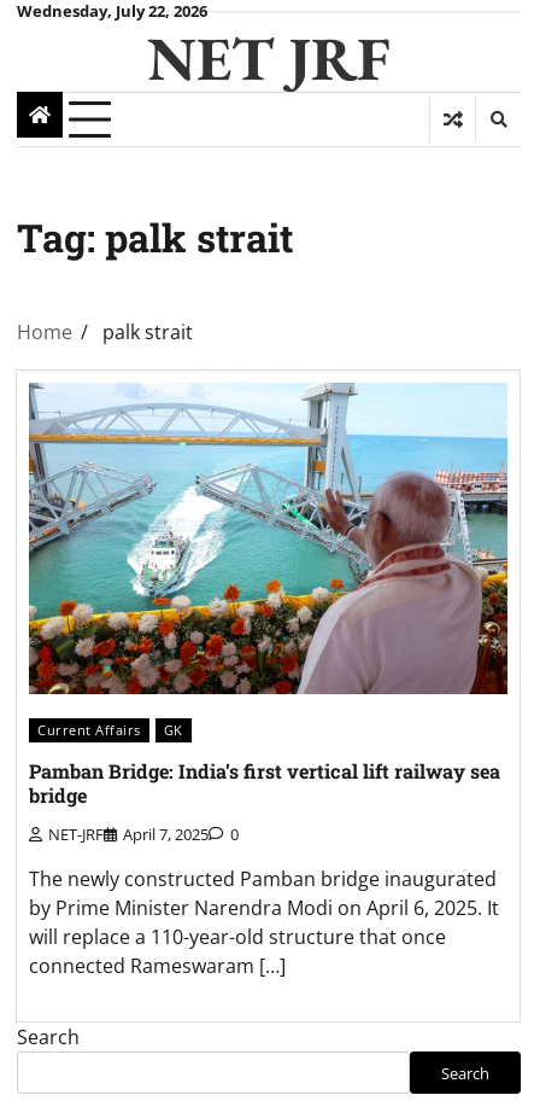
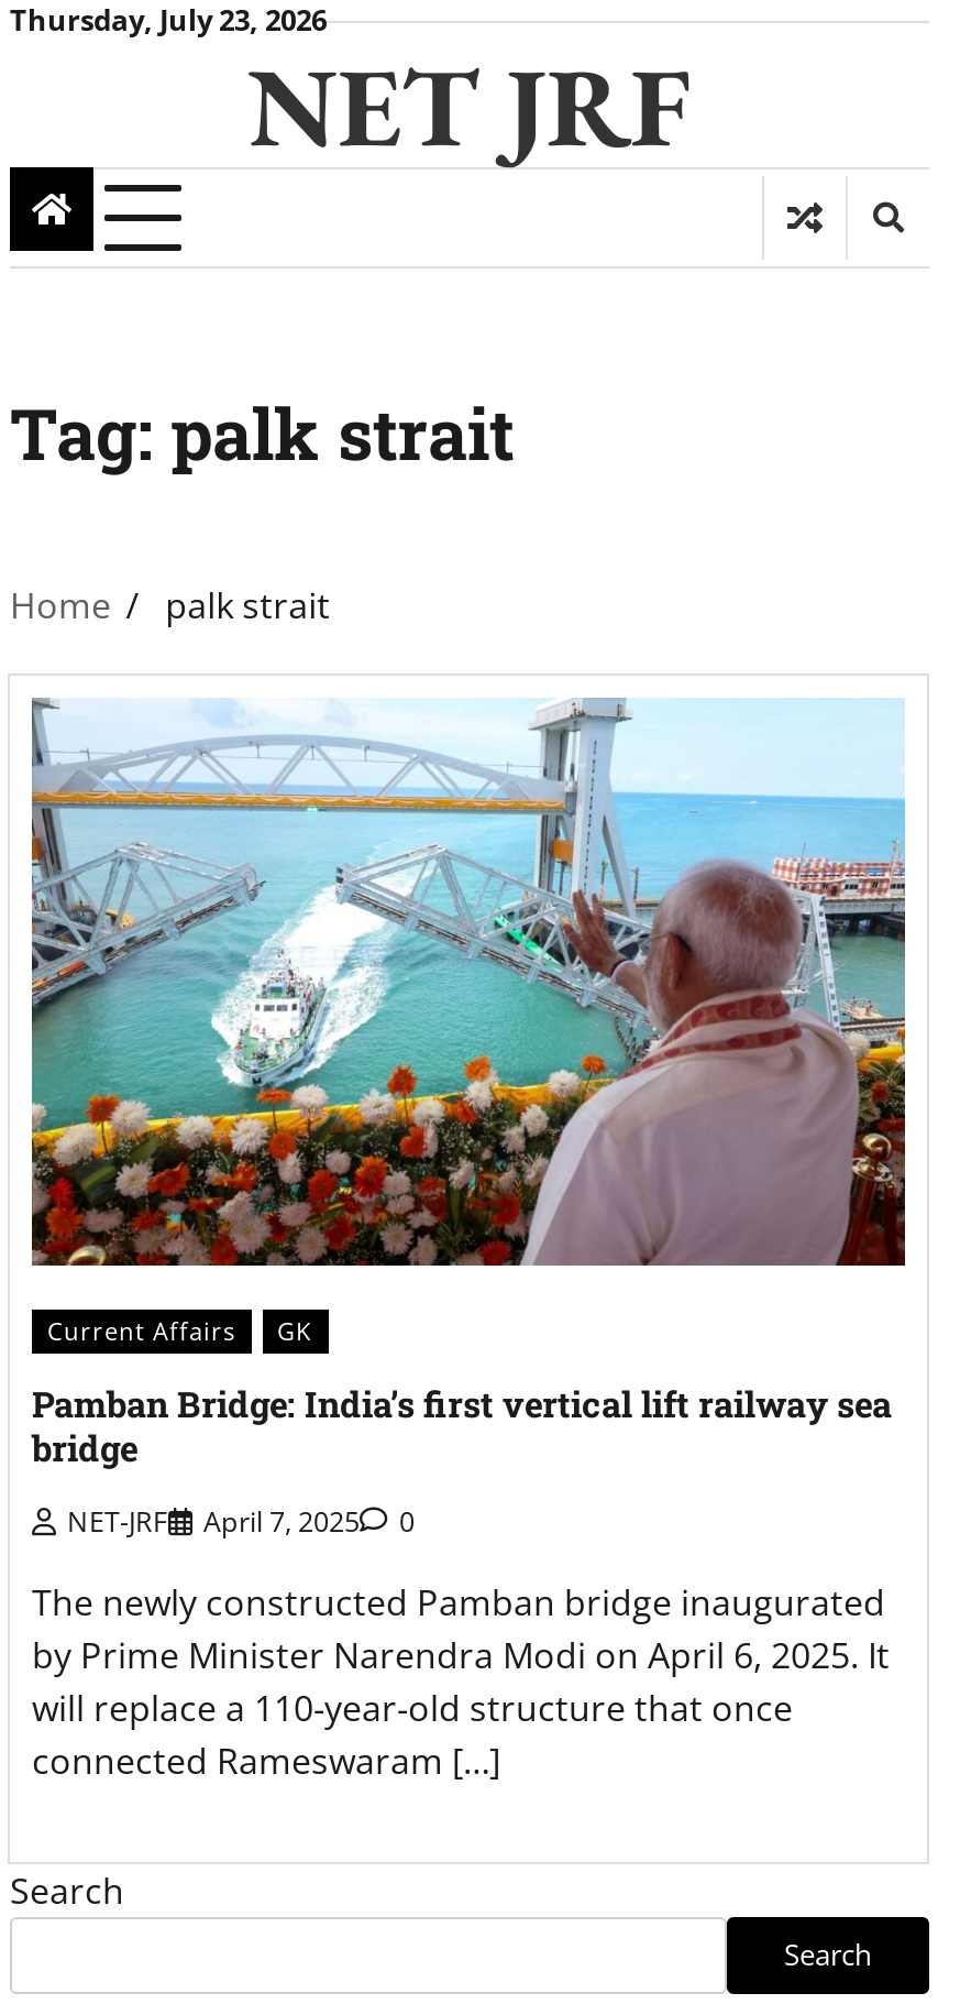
- Wednesday, July 22, 2026
+ Thursday, July 23, 2026
